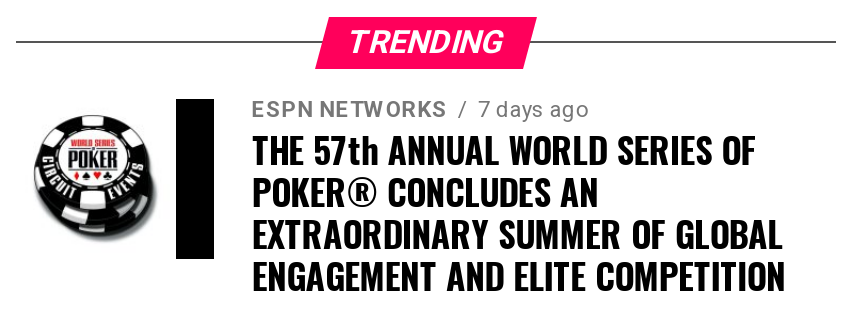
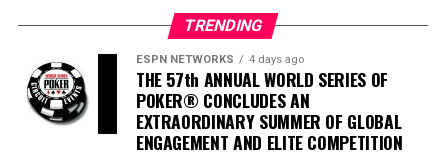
- ESPN NETWORKS 7 days ago
+ ESPN NETWORKS 4 days ago
